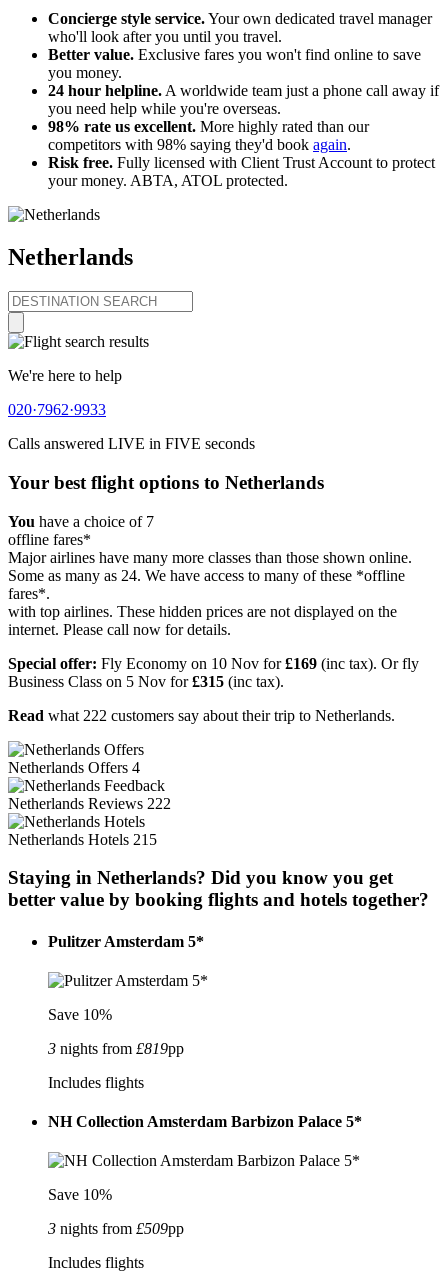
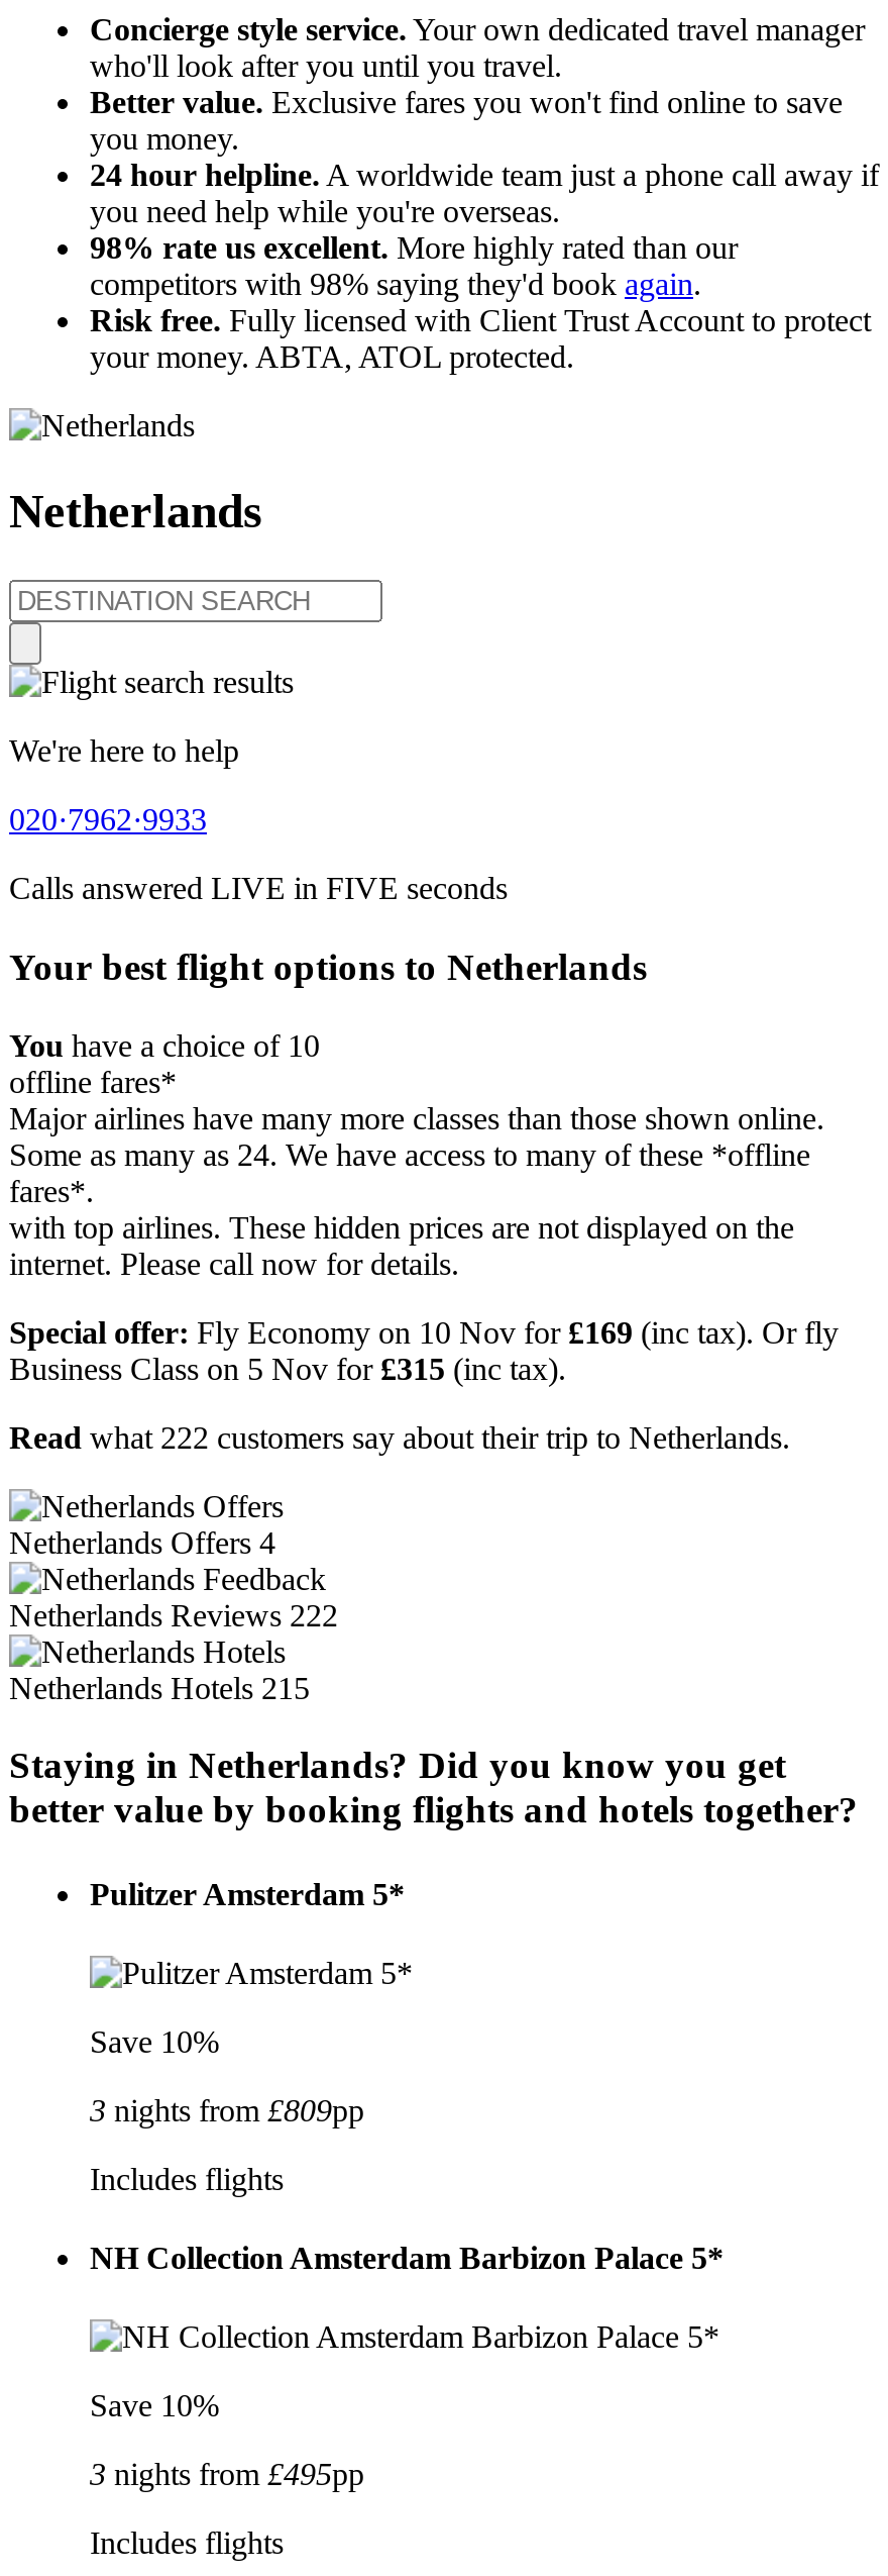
- You have a choice of 7
+ You have a choice of 10

- 3 nights from £819pp
+ 3 nights from £809pp

- 3 nights from £509pp
+ 3 nights from £495pp
